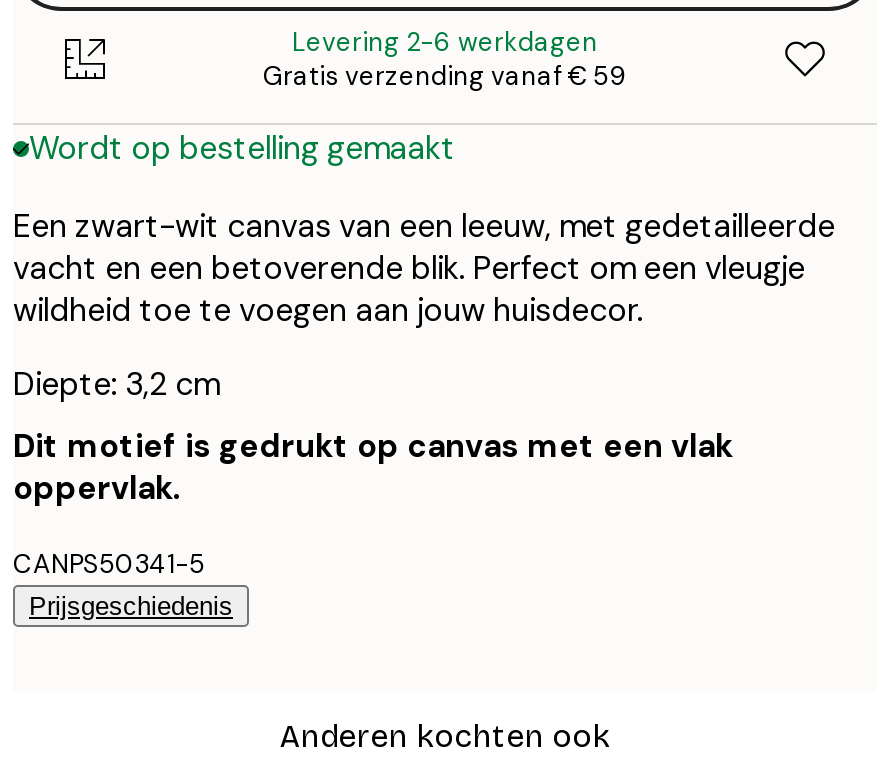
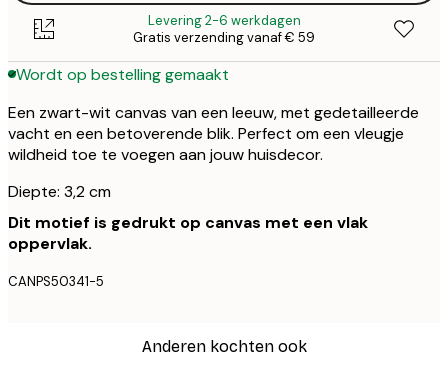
- Prijsgeschiedenis
